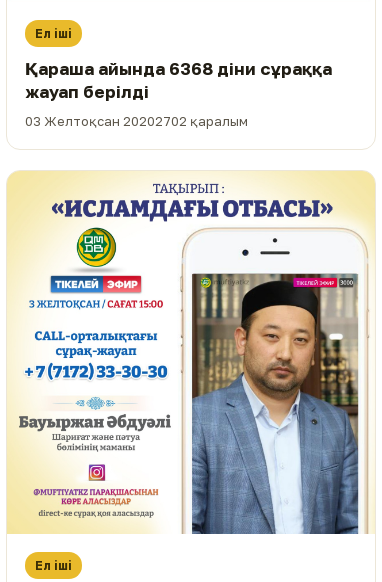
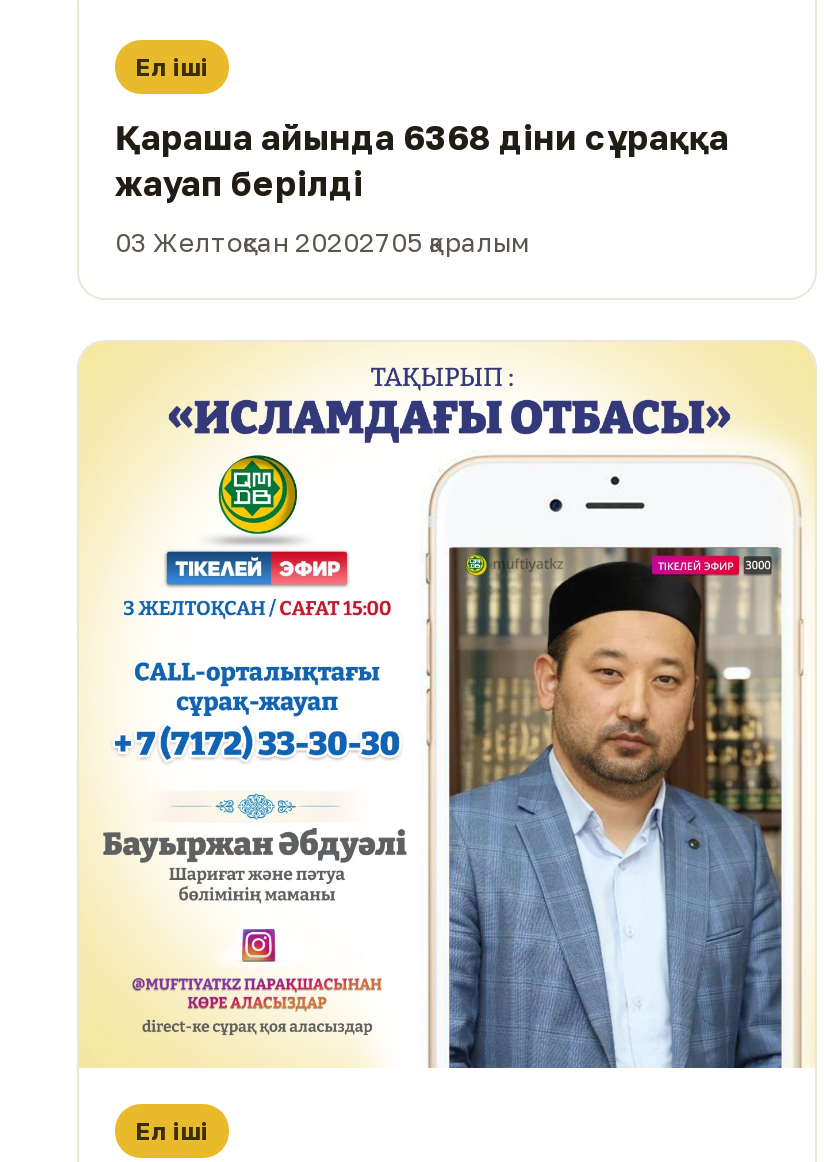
- 03 Желтоқсан 20202702 қаралым
+ 03 Желтоқсан 20202705 қаралым
